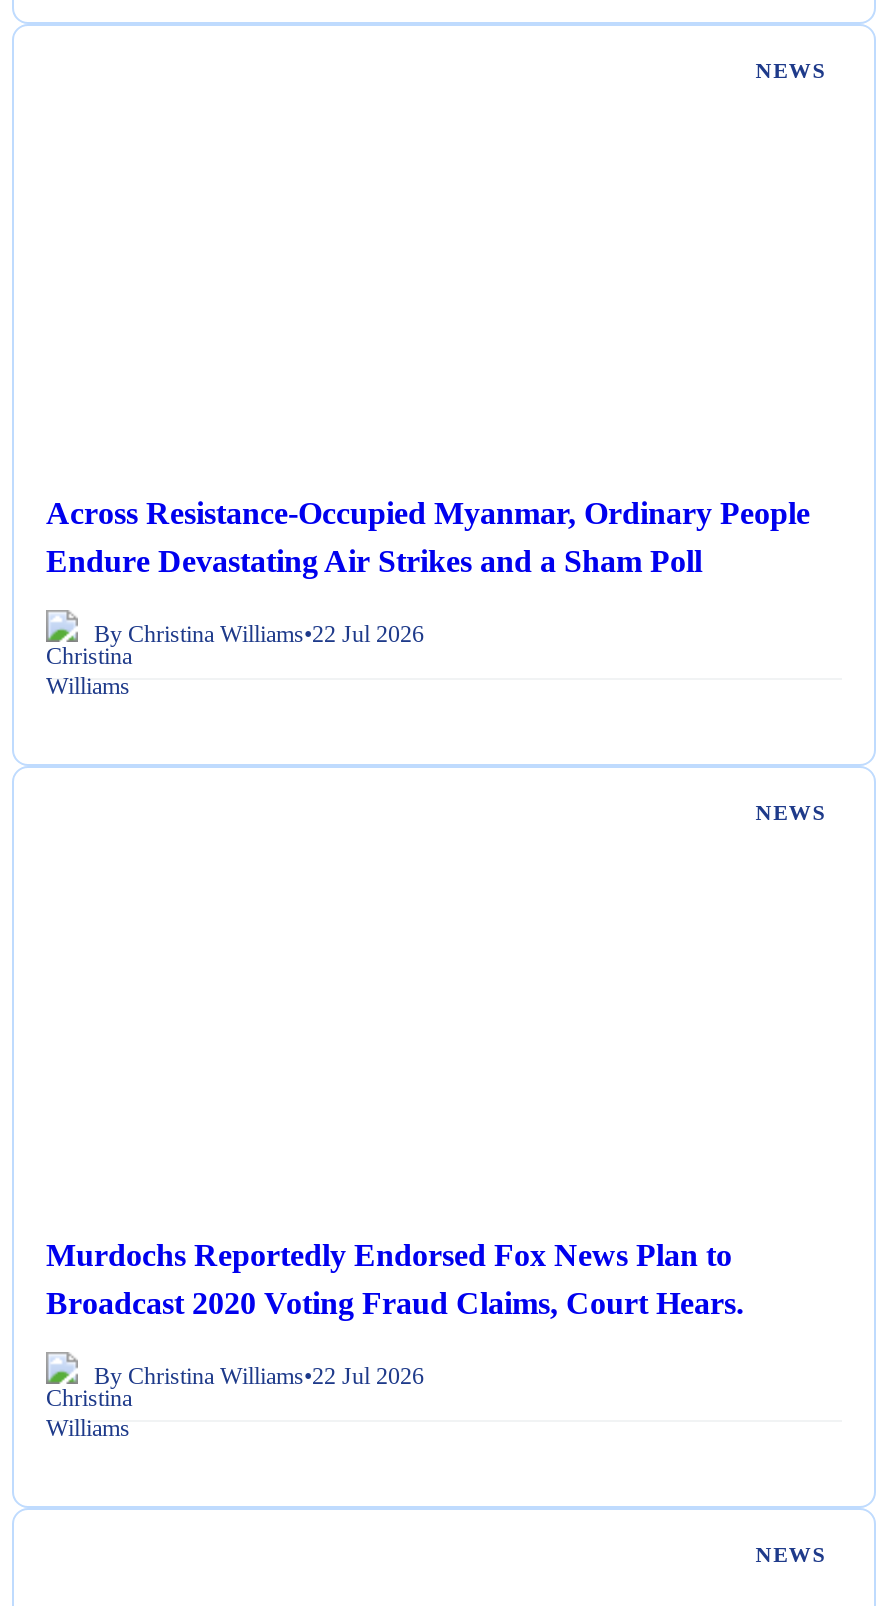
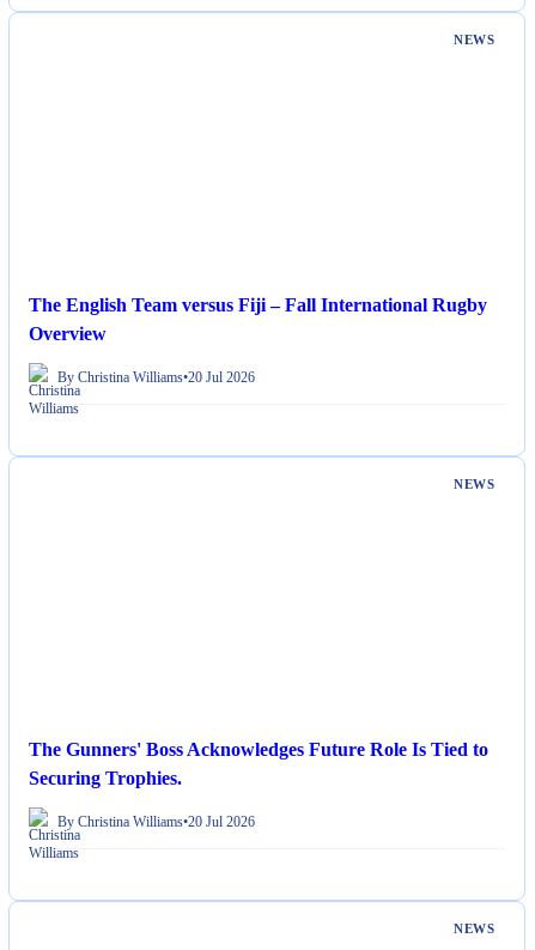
- Across Resistance-Occupied Myanmar, Ordinary People
- Endure Devastating Air Strikes and a Sham Poll
+ The English Team versus Fiji – Fall International Rugby
+ Overview

- By Christina Williams•22 Jul 2026
+ By Christina Williams•20 Jul 2026

- Murdochs Reportedly Endorsed Fox News Plan to
- Broadcast 2020 Voting Fraud Claims, Court Hears.
+ The Gunners' Boss Acknowledges Future Role Is Tied to
+ Securing Trophies.

- By Christina Williams•22 Jul 2026
+ By Christina Williams•20 Jul 2026
